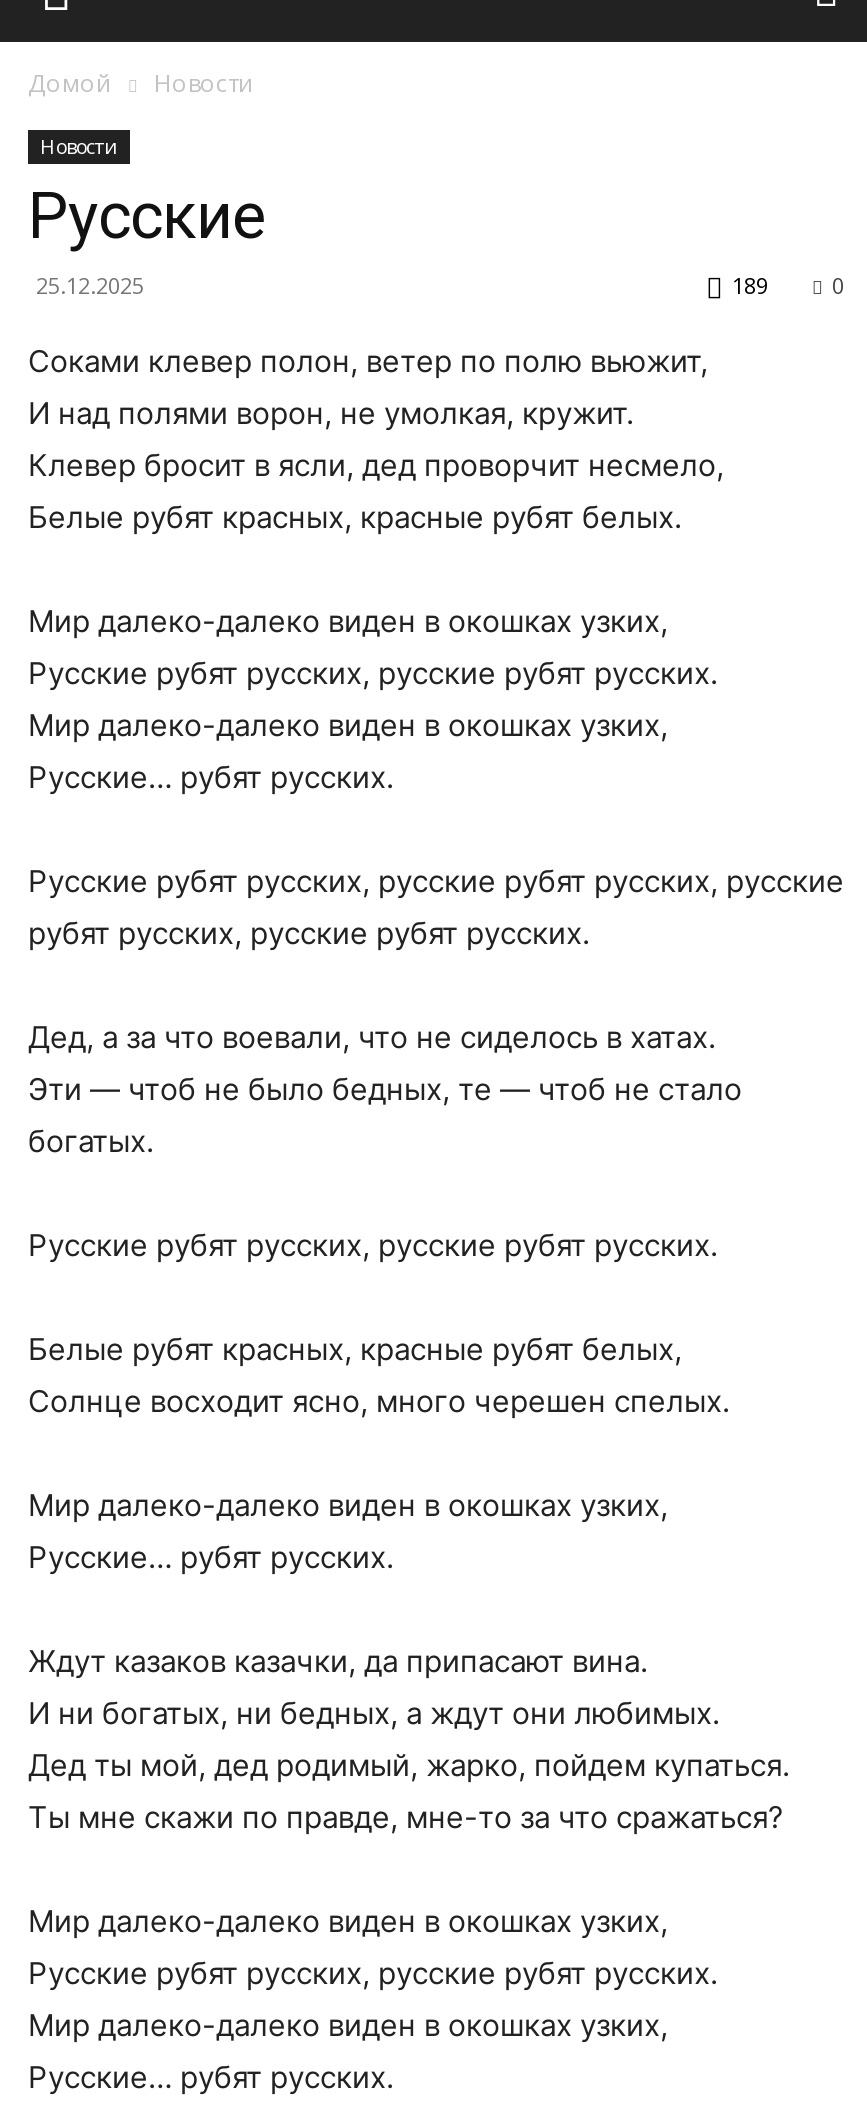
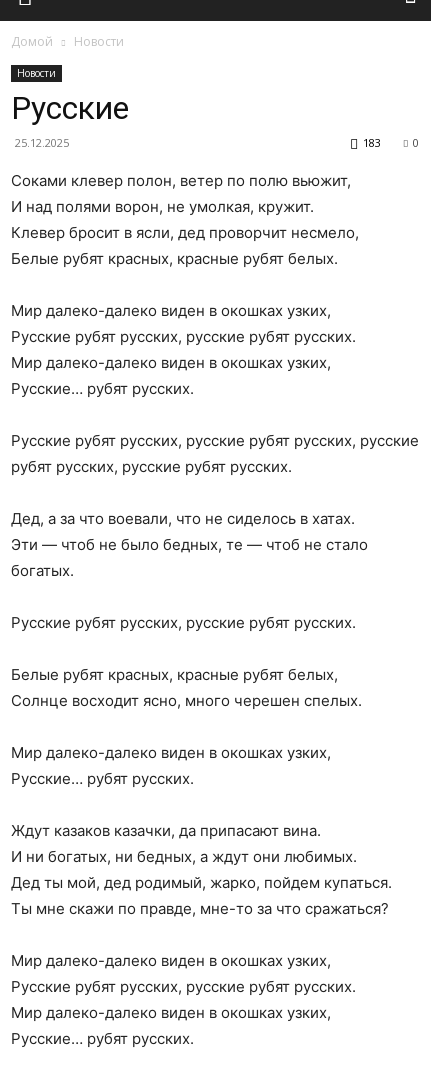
- 189
+ 183
